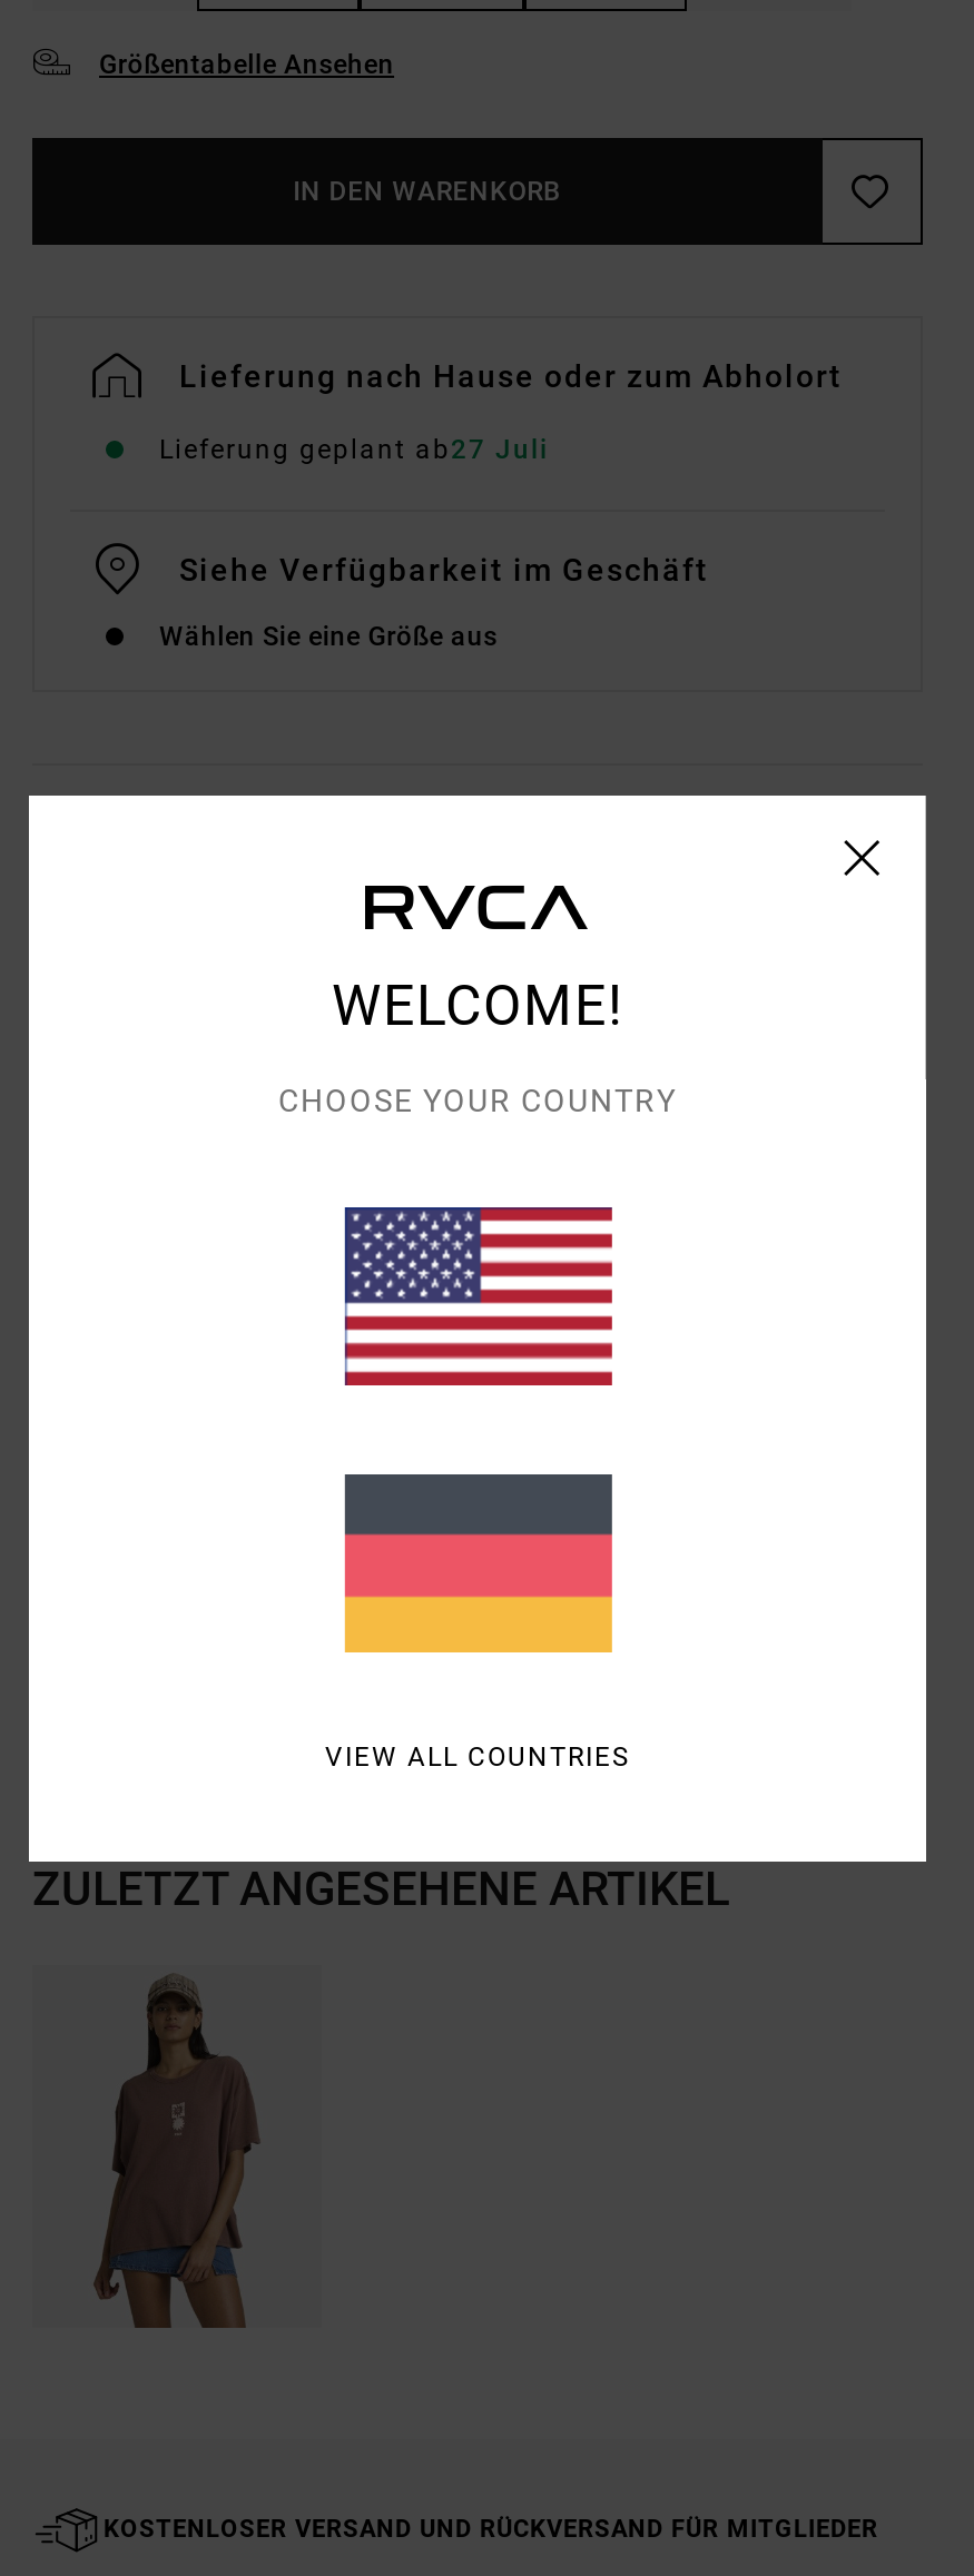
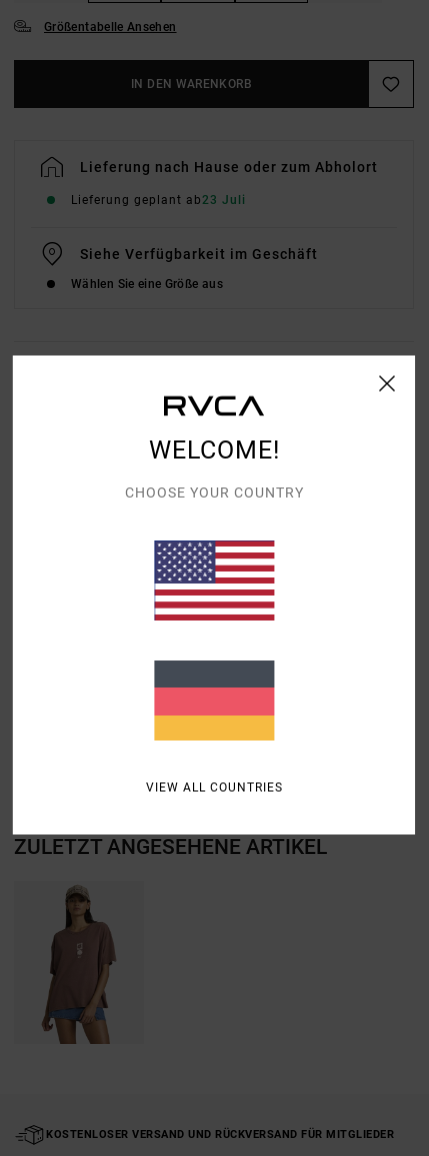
- Lieferung geplant ab27 Juli
+ Lieferung geplant ab23 Juli
